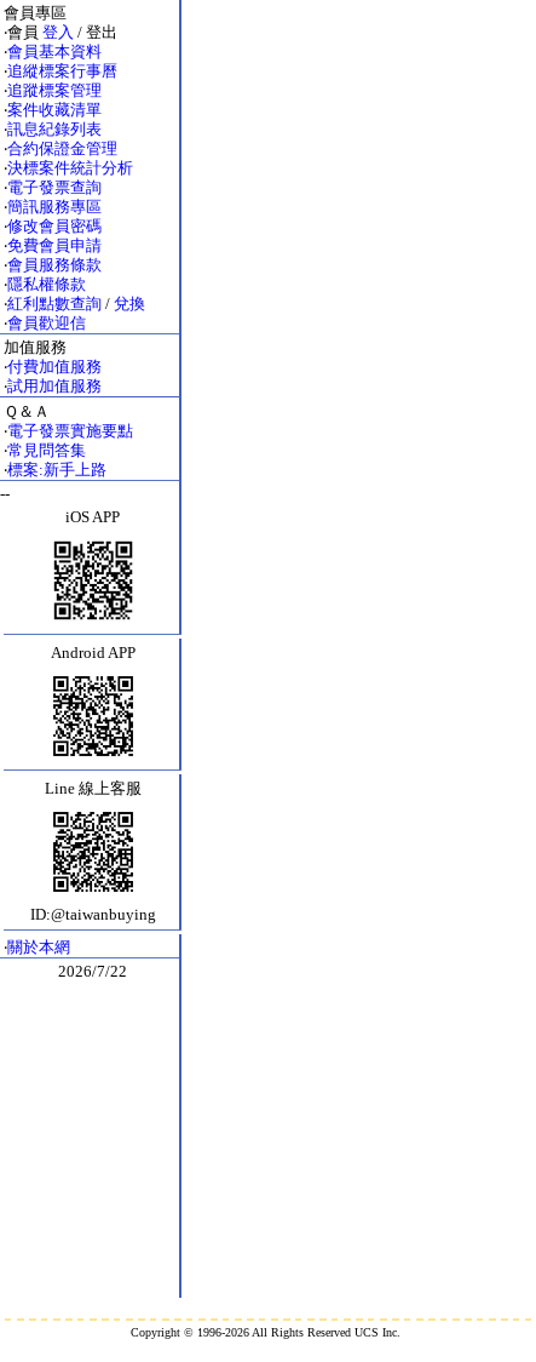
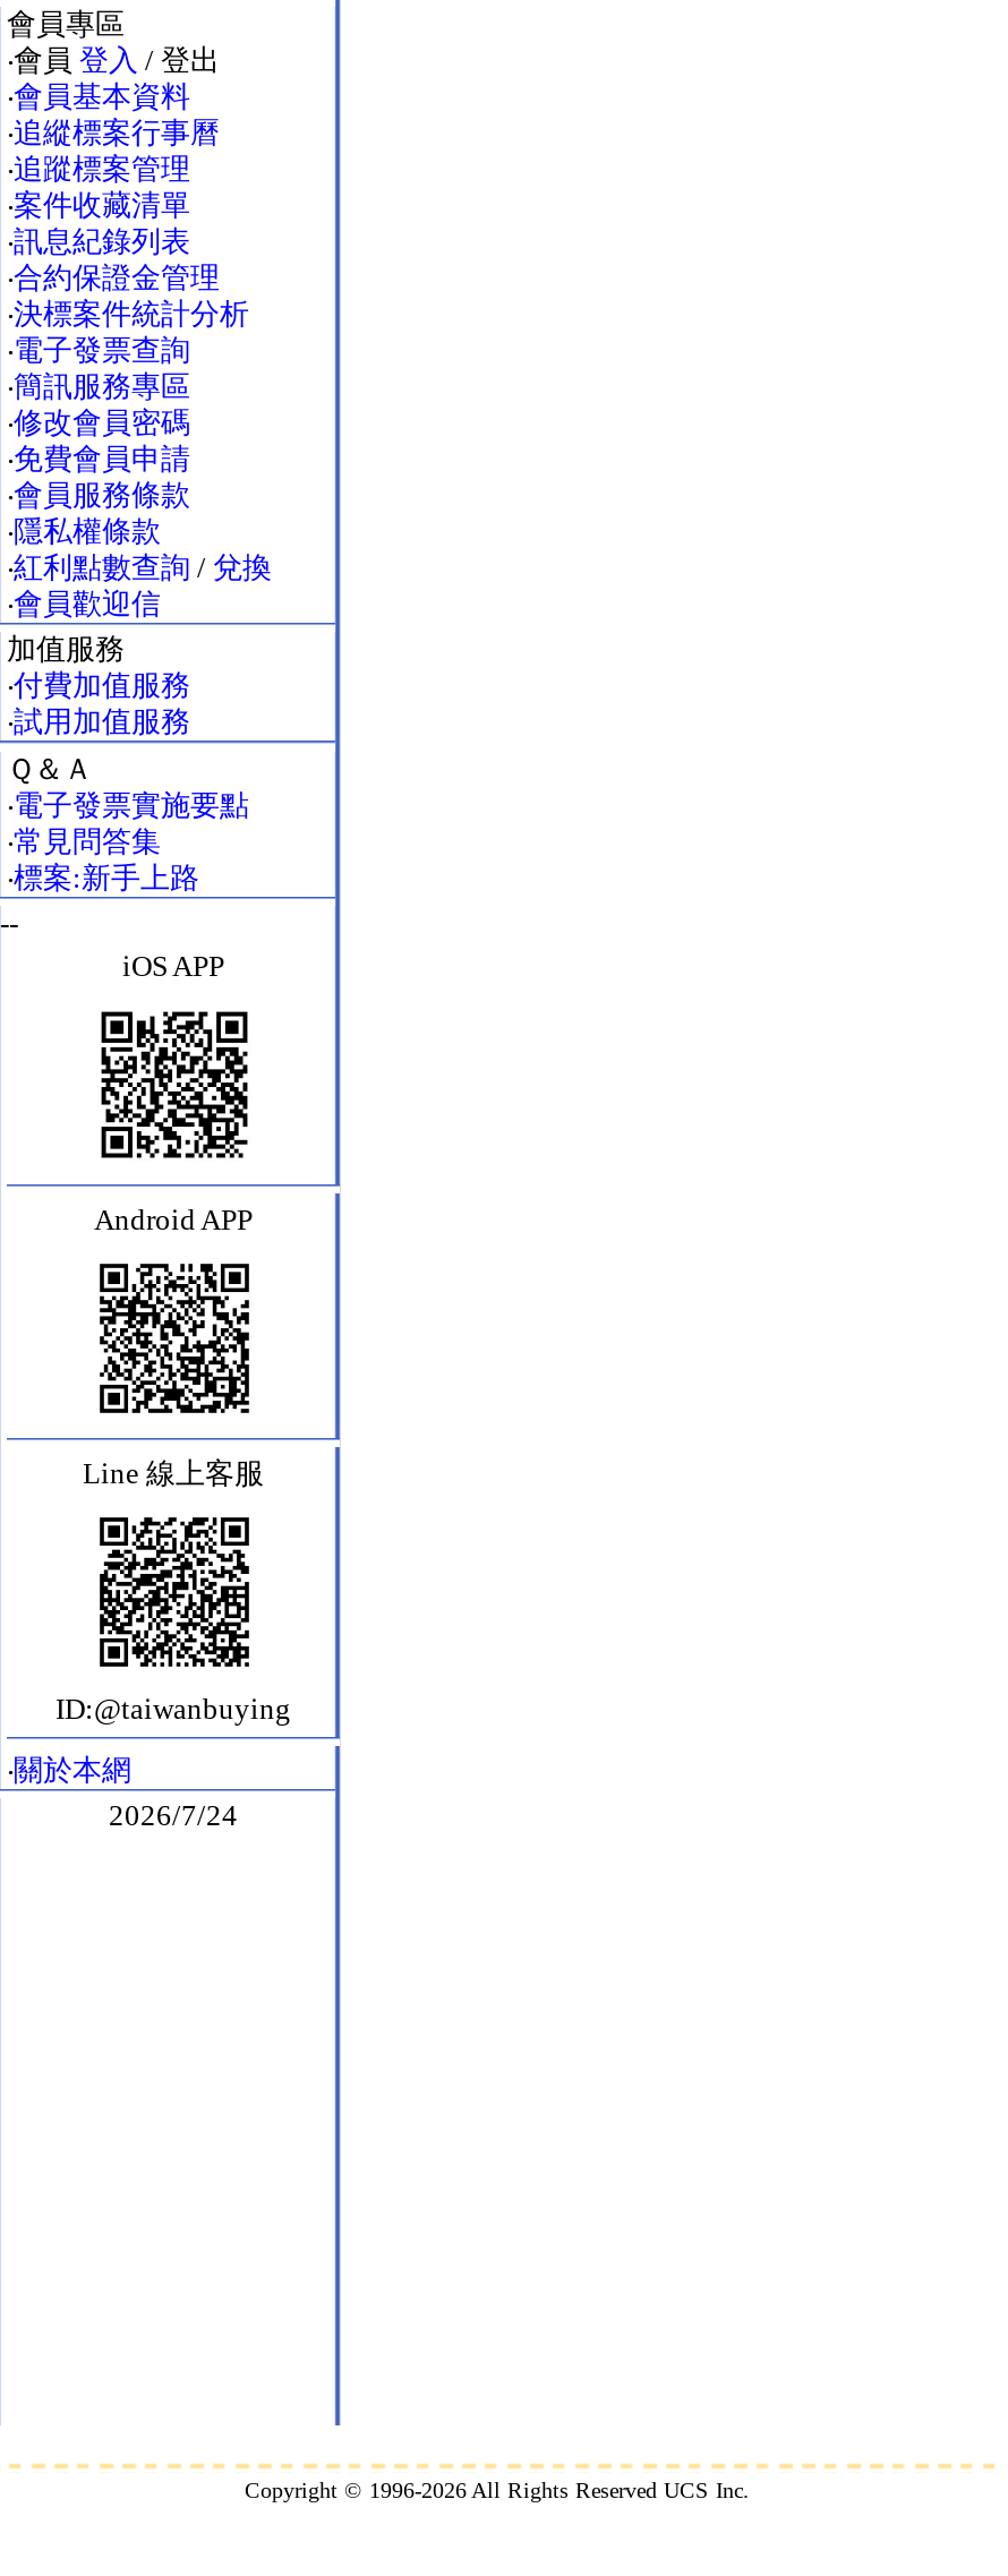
- 2026/7/22
+ 2026/7/24
